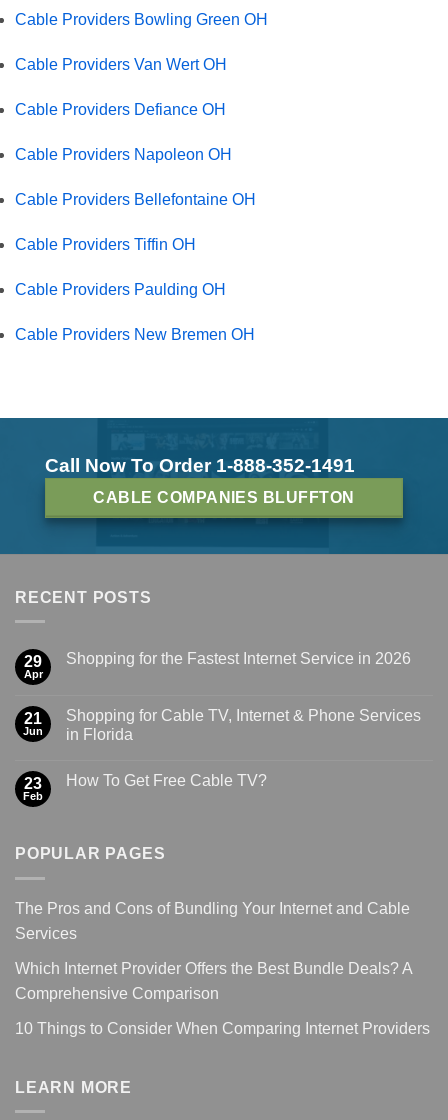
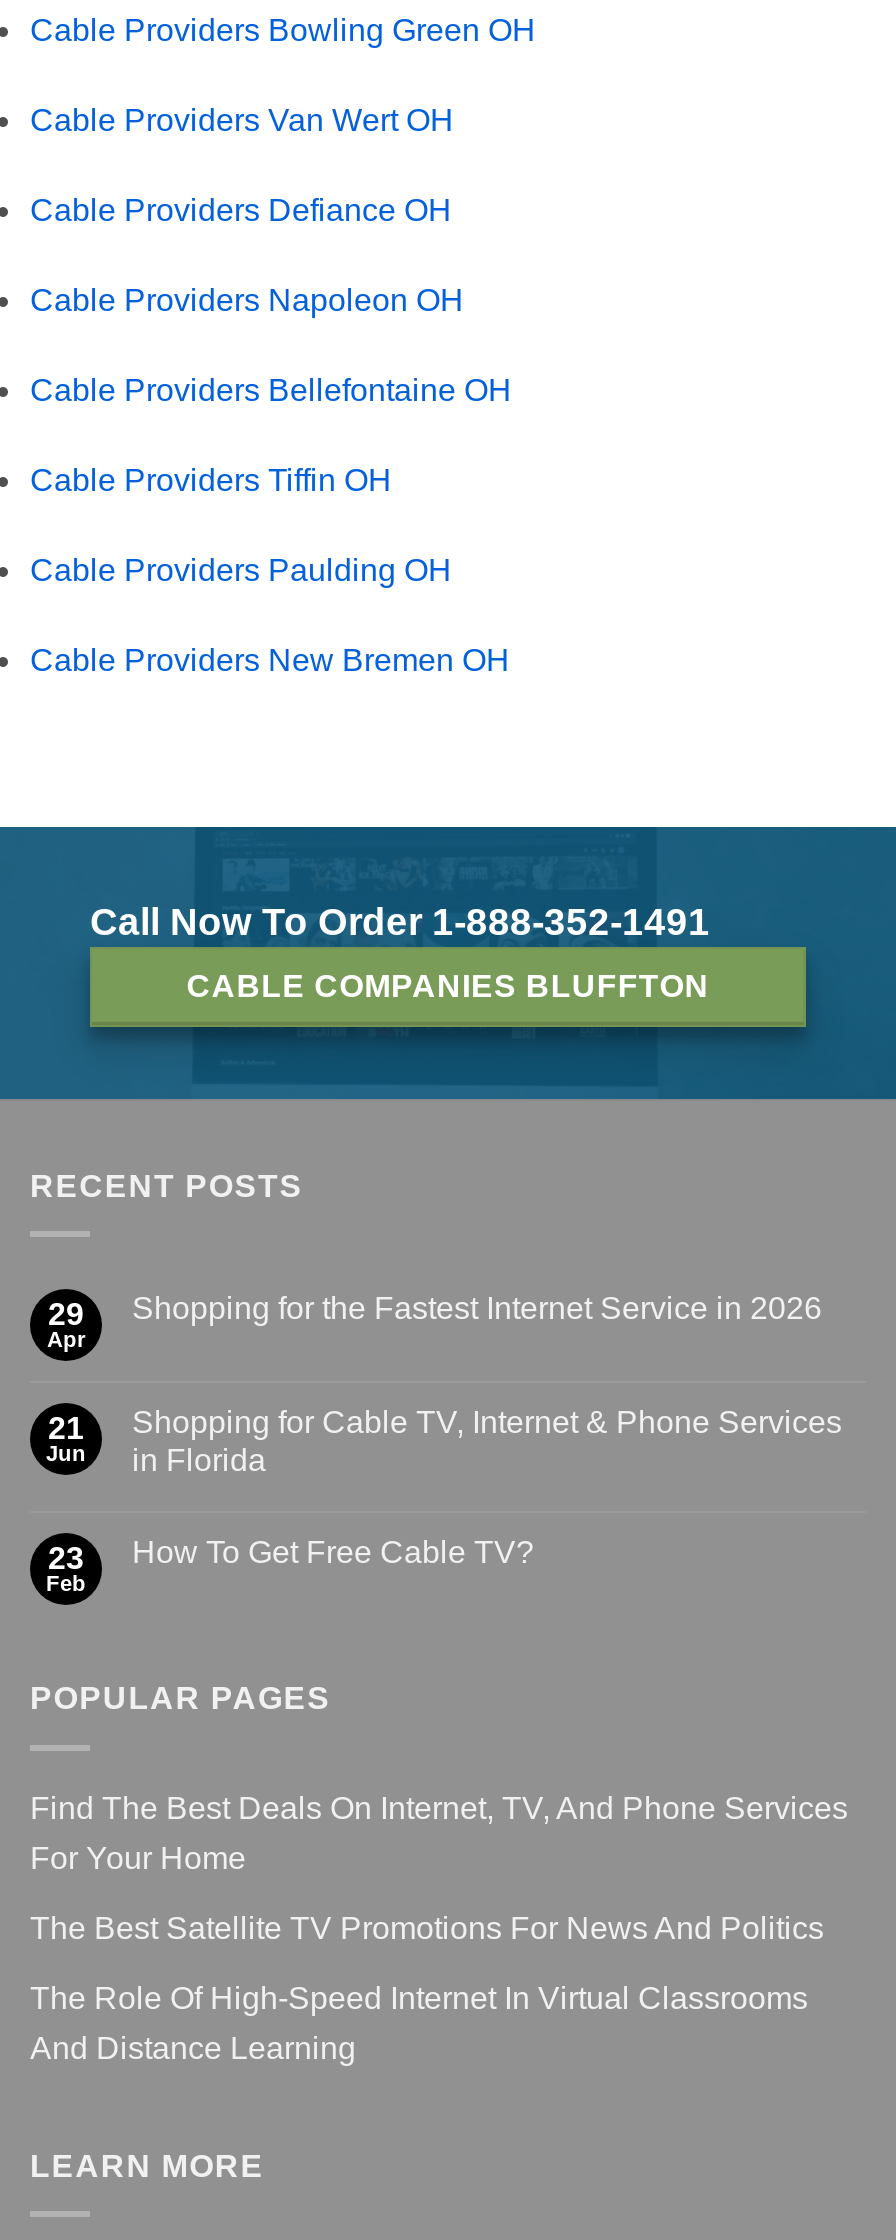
- The Pros and Cons of Bundling Your Internet and Cable
+ Find The Best Deals On Internet, TV, And Phone Services

- Services
+ For Your Home

- Which Internet Provider Offers the Best Bundle Deals? A
+ The Best Satellite TV Promotions For News And Politics

- Comprehensive Comparison
+ The Role Of High-Speed Internet In Virtual Classrooms

- 10 Things to Consider When Comparing Internet Providers
+ And Distance Learning
